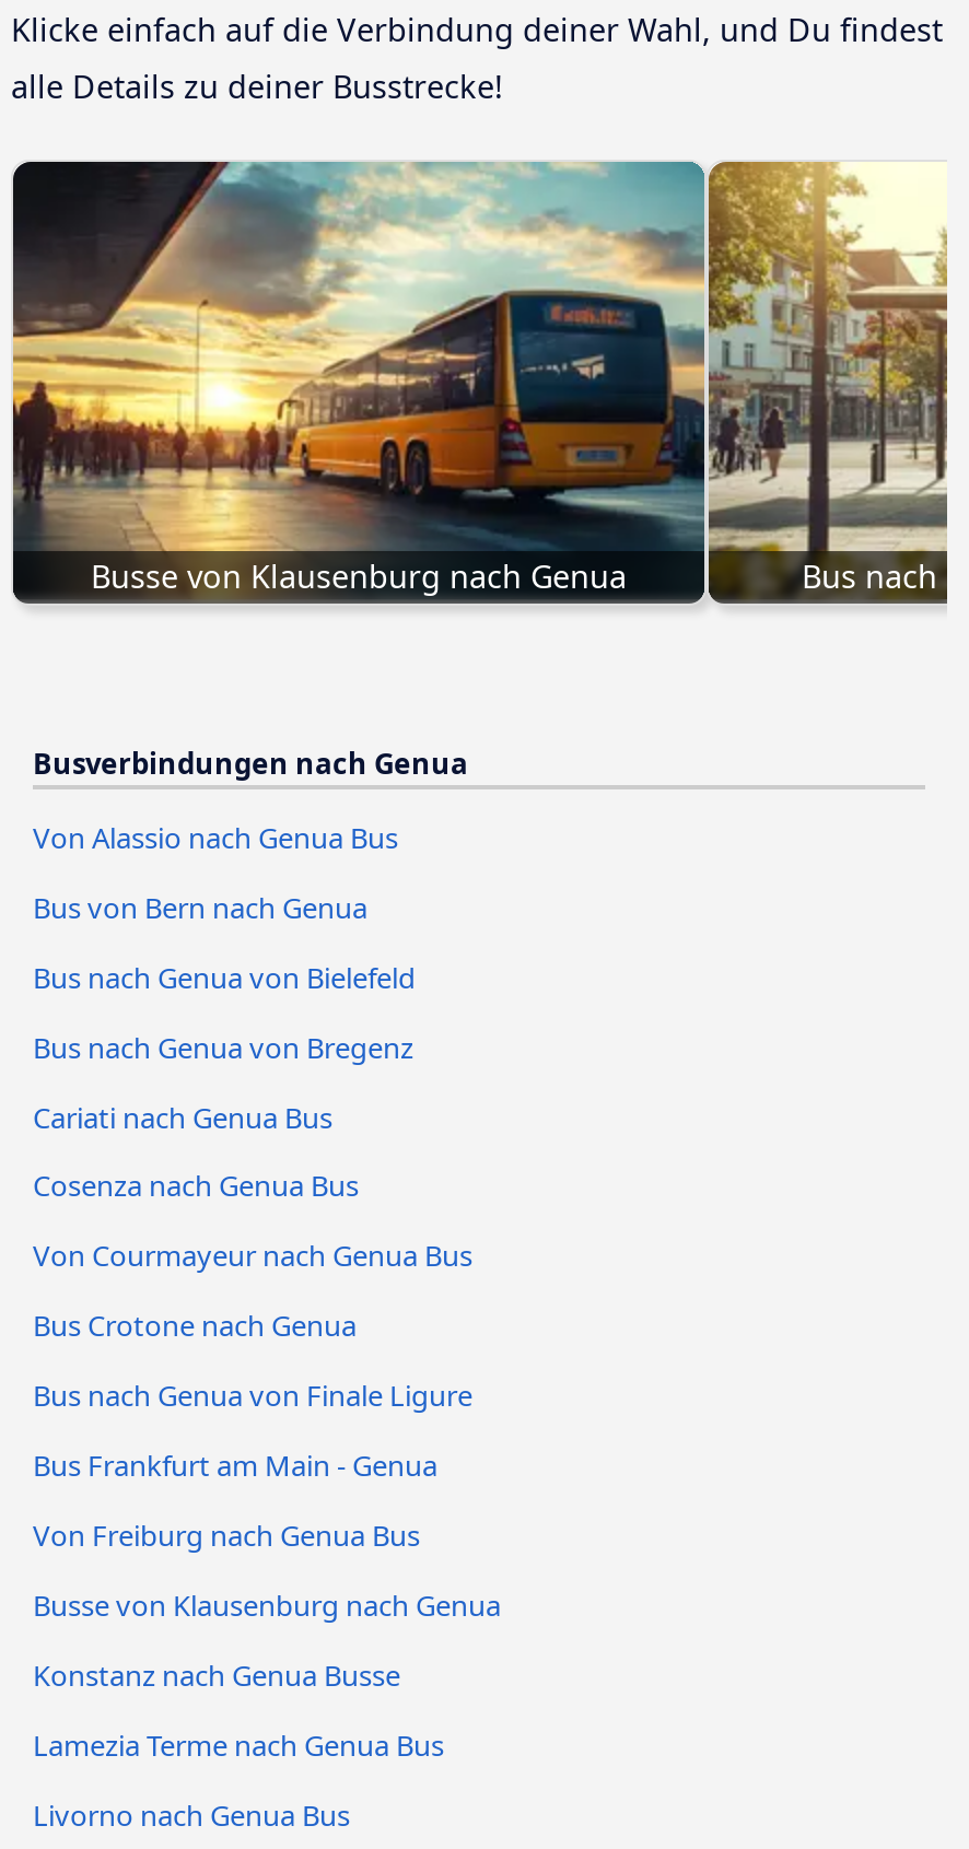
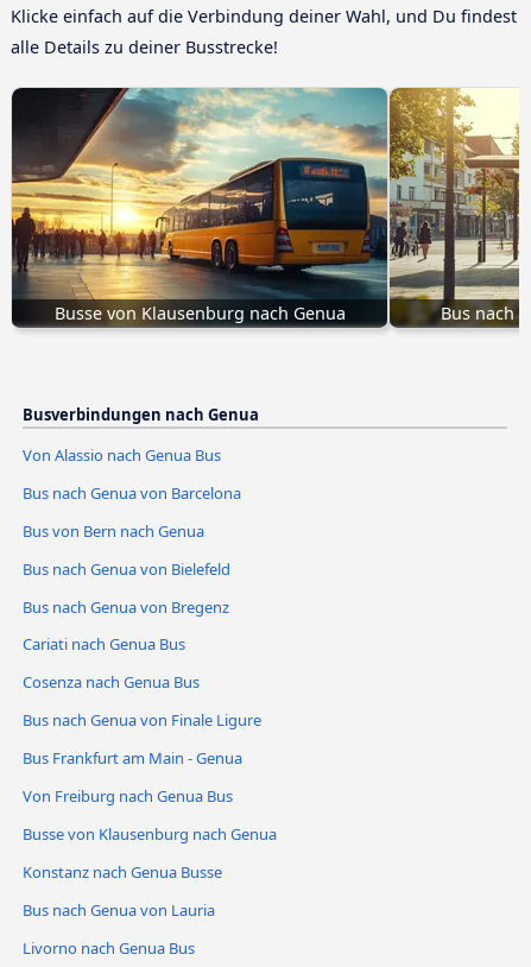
+ Bus nach Genua von Barcelona

moved down: Bus von Bern nach Genua | Bus nach Genua von Bielefeld | Bus nach Genua von Bregenz | Cariati nach Genua Bus | Cosenza nach Genua Bus

- Von Courmayeur nach Genua Bus
- Bus Crotone nach Genua

- Lamezia Terme nach Genua Bus
+ Bus nach Genua von Lauria
